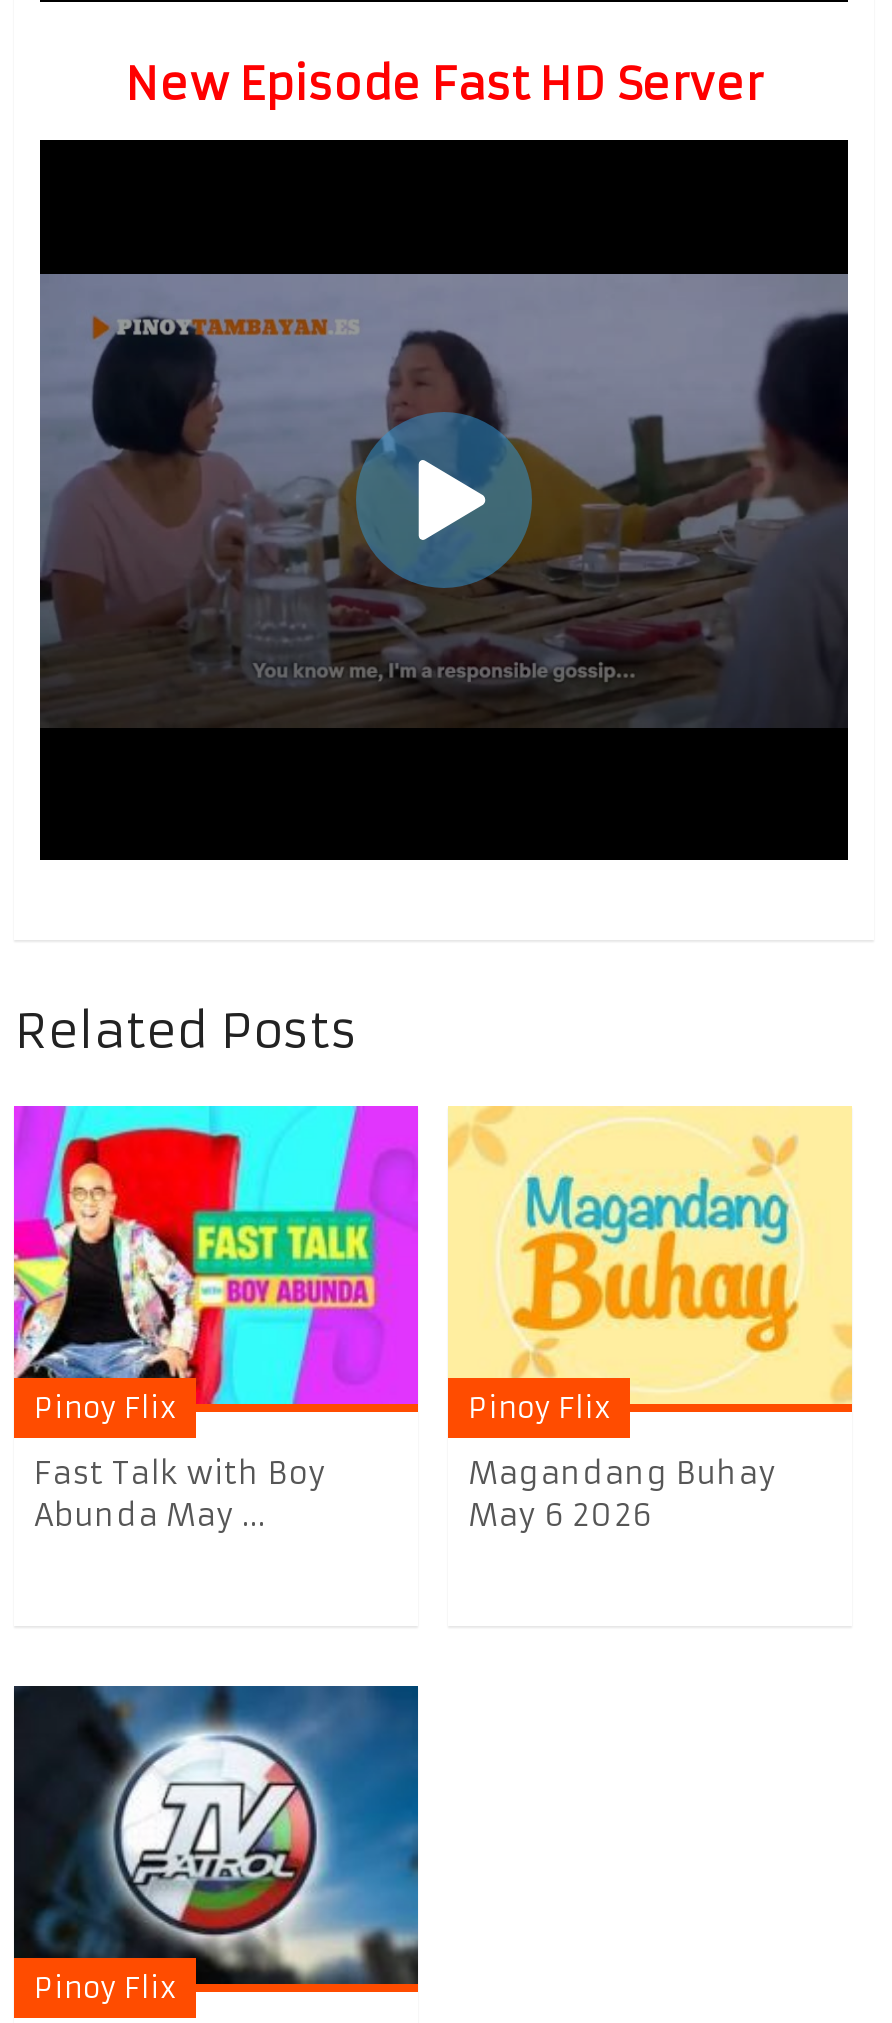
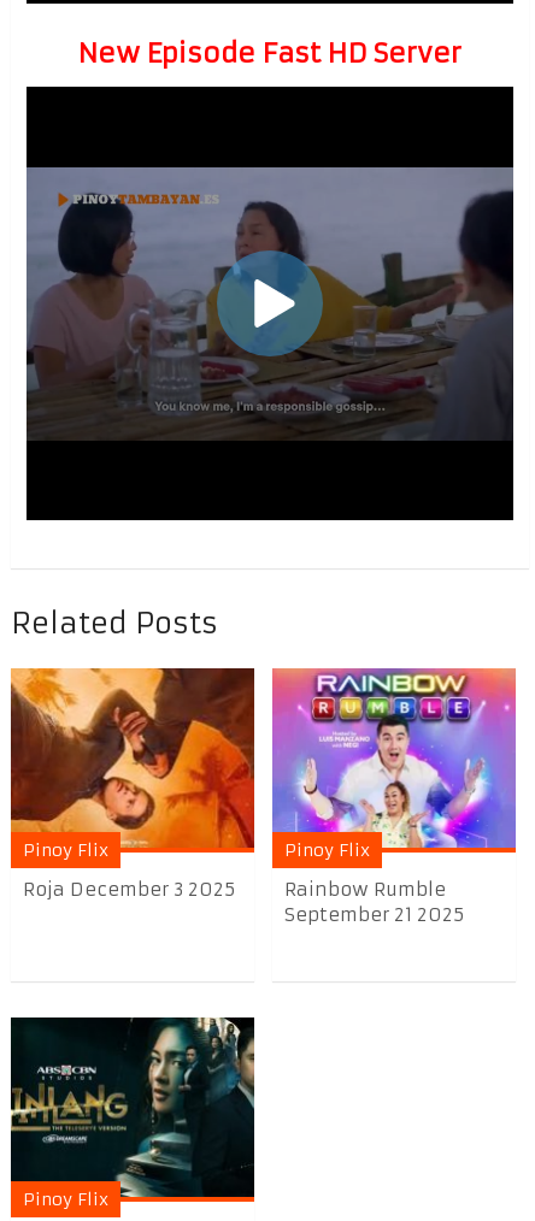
- [image]
- Fast Talk with Boy
- Abunda May ...
+ [image]
+ Roja December 3 2025

- [image]
- Magandang Buhay
- May 6 2026
+ [image]
+ Rainbow Rumble
+ September 21 2025

- [image]
+ [image]
